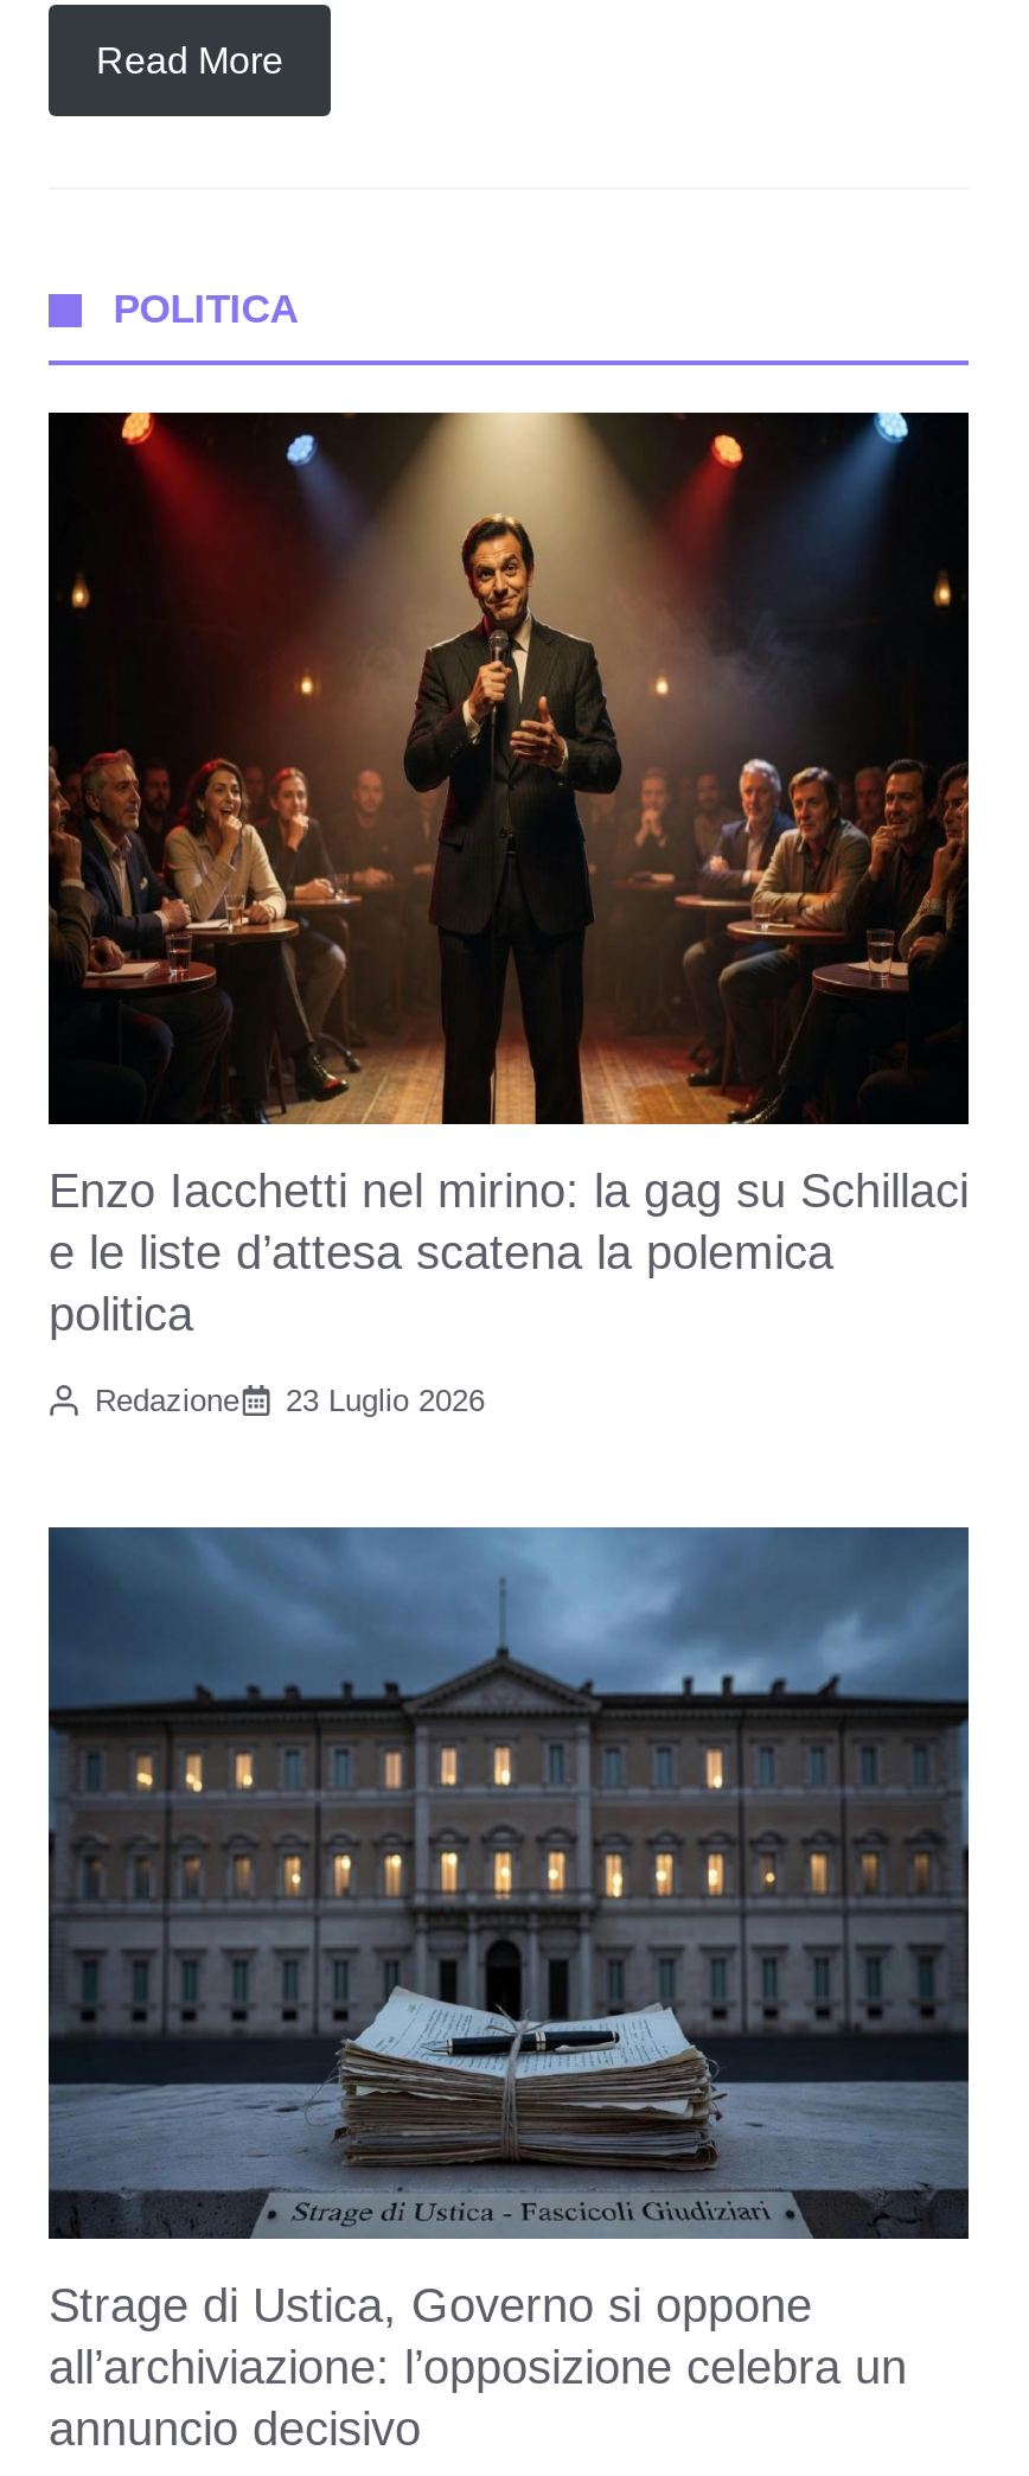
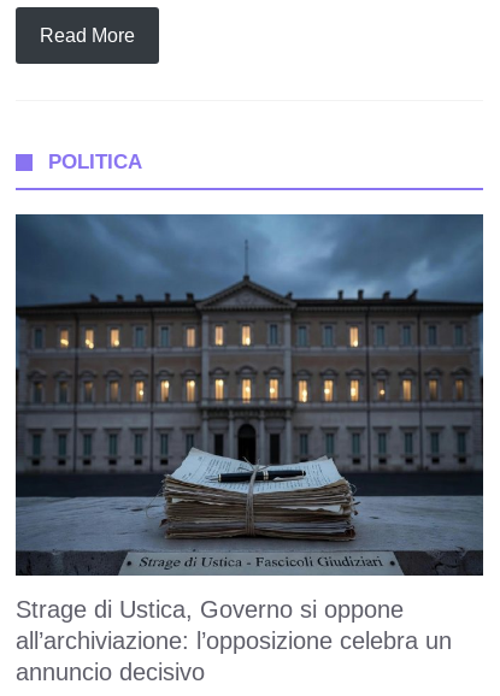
- [image]
- Enzo Iacchetti nel mirino: la gag su Schillaci
- e le liste d’attesa scatena la polemica
- politica
- Redazione
- 23 Luglio 2026
